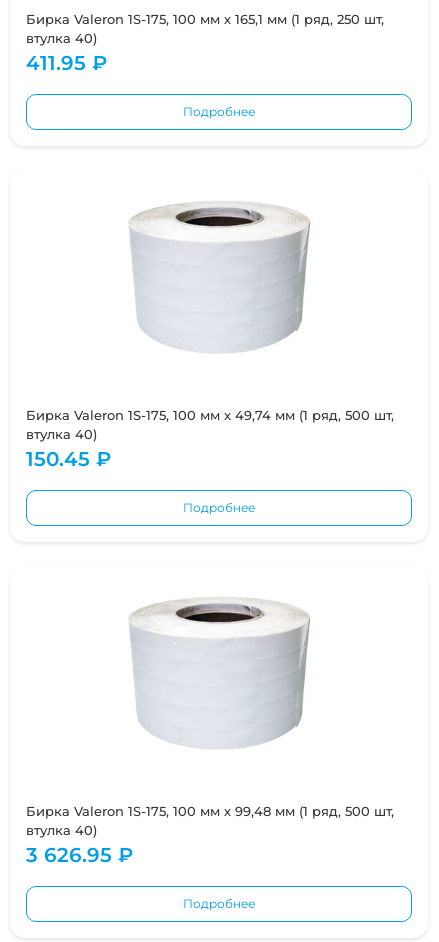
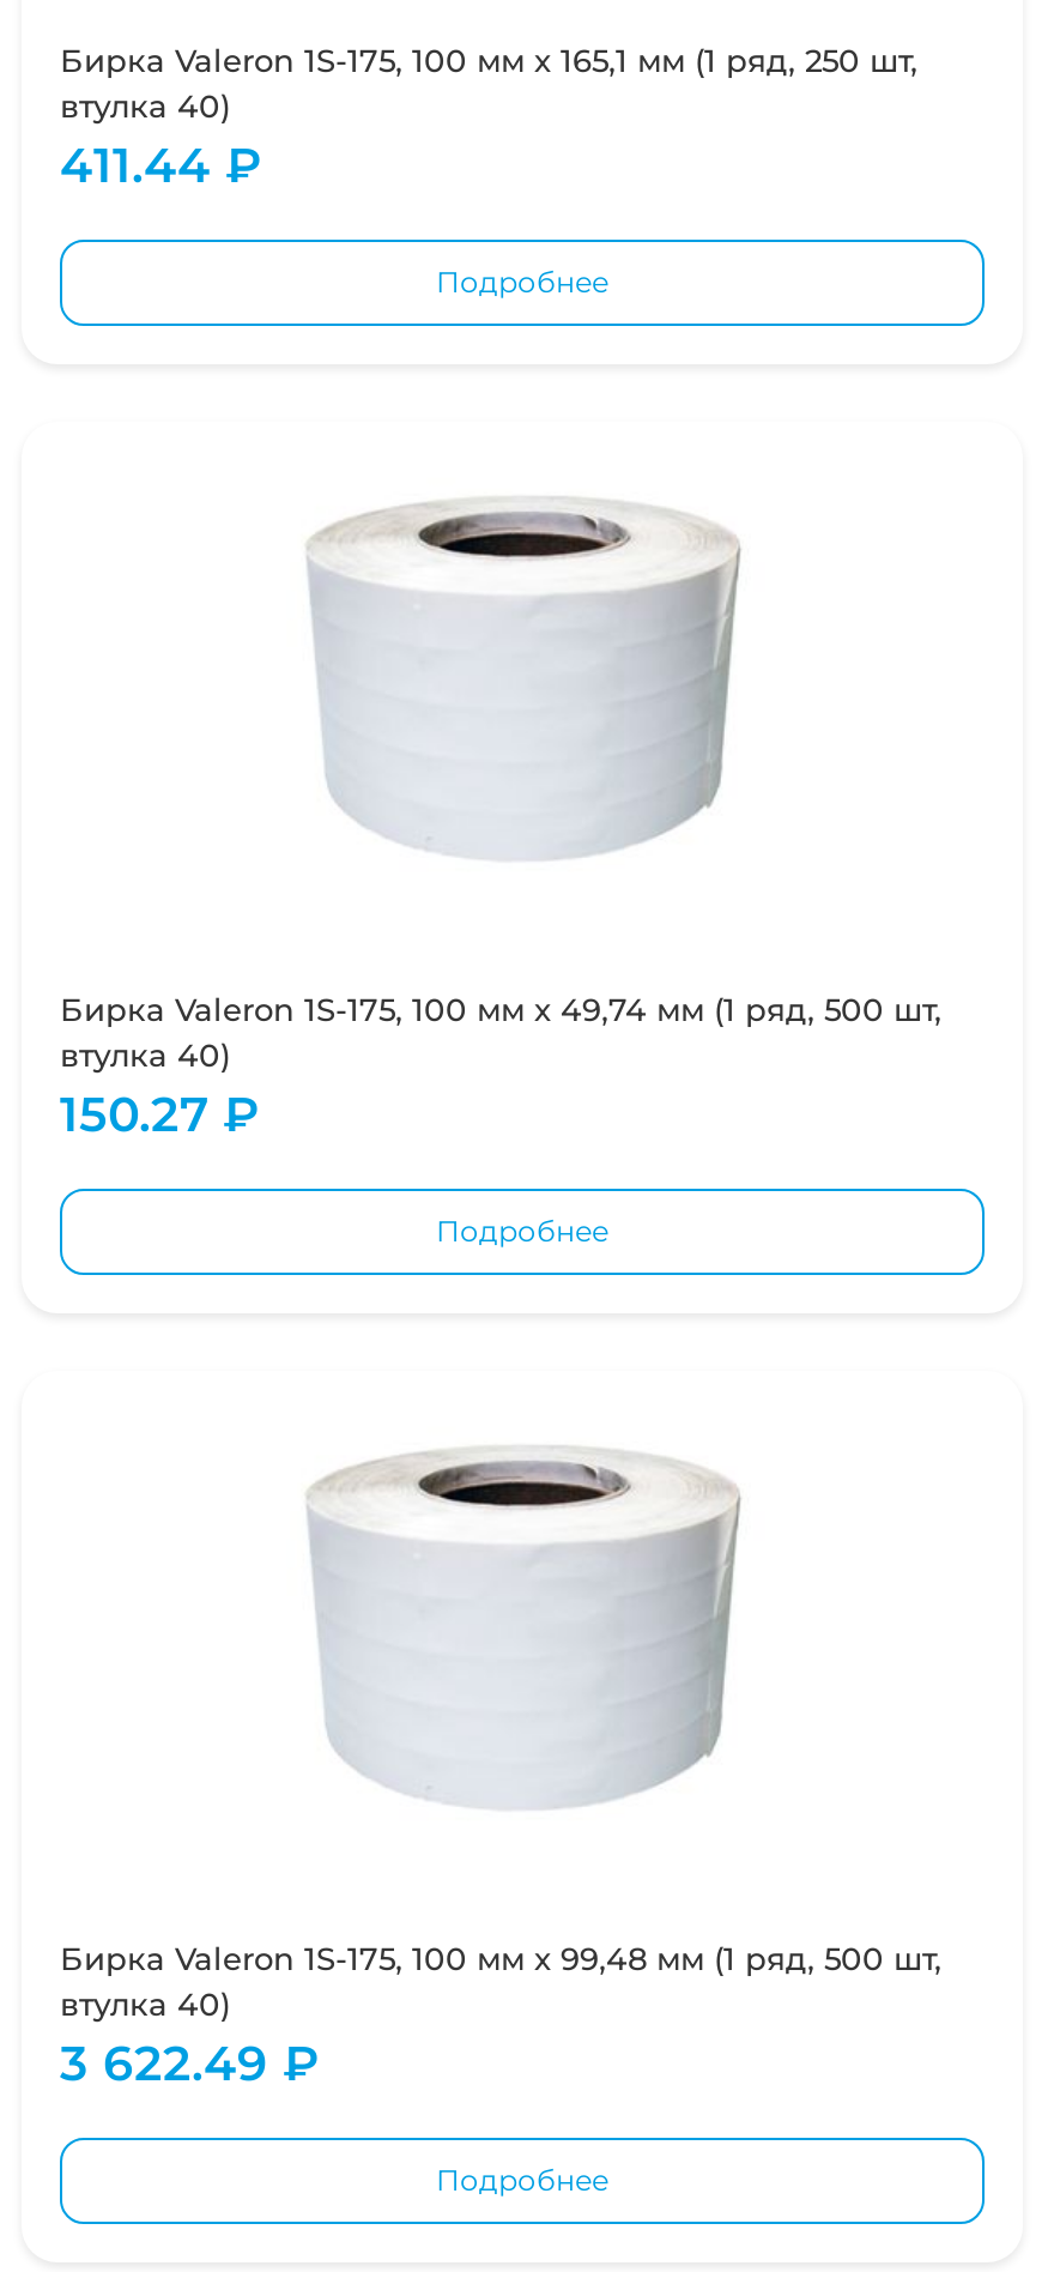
- 411.95 ₽
+ 411.44 ₽

- 150.45 ₽
+ 150.27 ₽

- 3 626.95 ₽
+ 3 622.49 ₽
